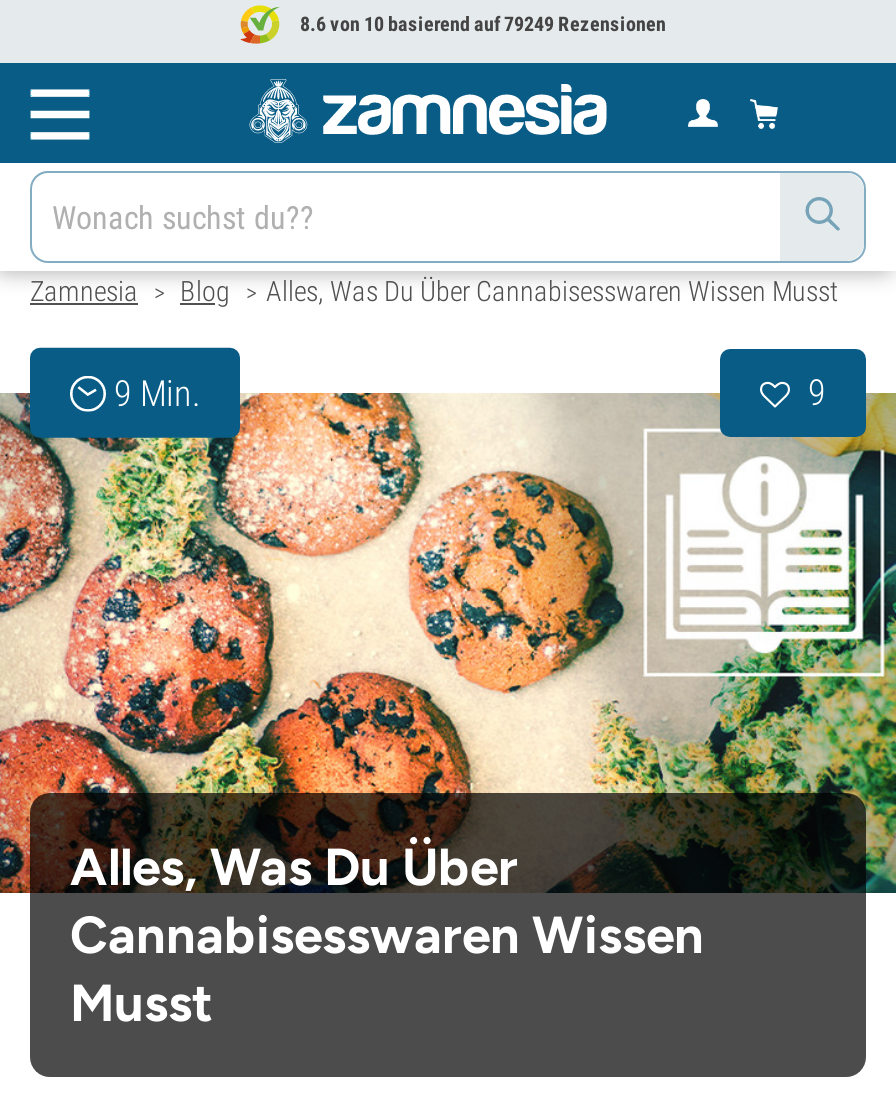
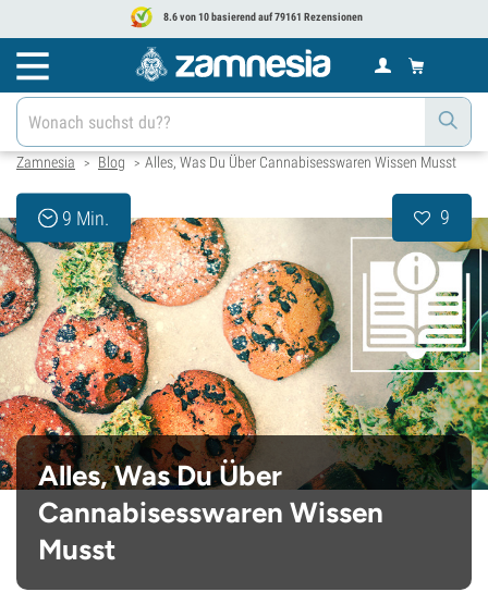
- 8.6 von 10 basierend auf 79249 Rezensionen
+ 8.6 von 10 basierend auf 79161 Rezensionen
